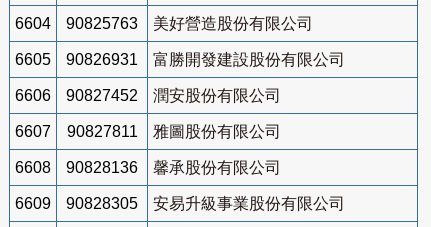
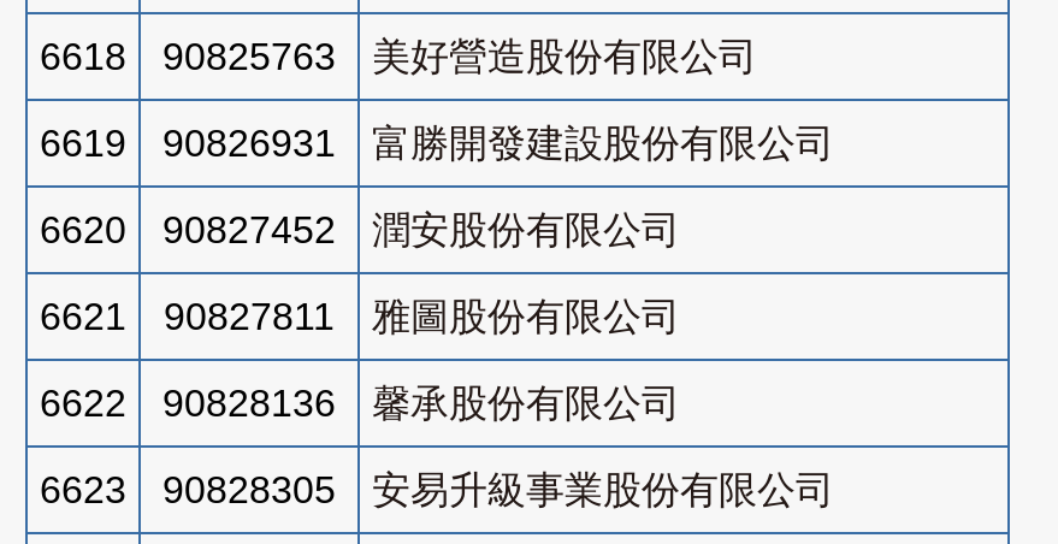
- 6604 90825763 美好營造股份有限公司
+ 6618 90825763 美好營造股份有限公司

- 6605 90826931 富勝開發建設股份有限公司
+ 6619 90826931 富勝開發建設股份有限公司

- 6606 90827452 潤安股份有限公司
+ 6620 90827452 潤安股份有限公司

- 6607 90827811 雅圖股份有限公司
+ 6621 90827811 雅圖股份有限公司

- 6608 90828136 馨承股份有限公司
+ 6622 90828136 馨承股份有限公司

- 6609 90828305 安易升級事業股份有限公司
+ 6623 90828305 安易升級事業股份有限公司
